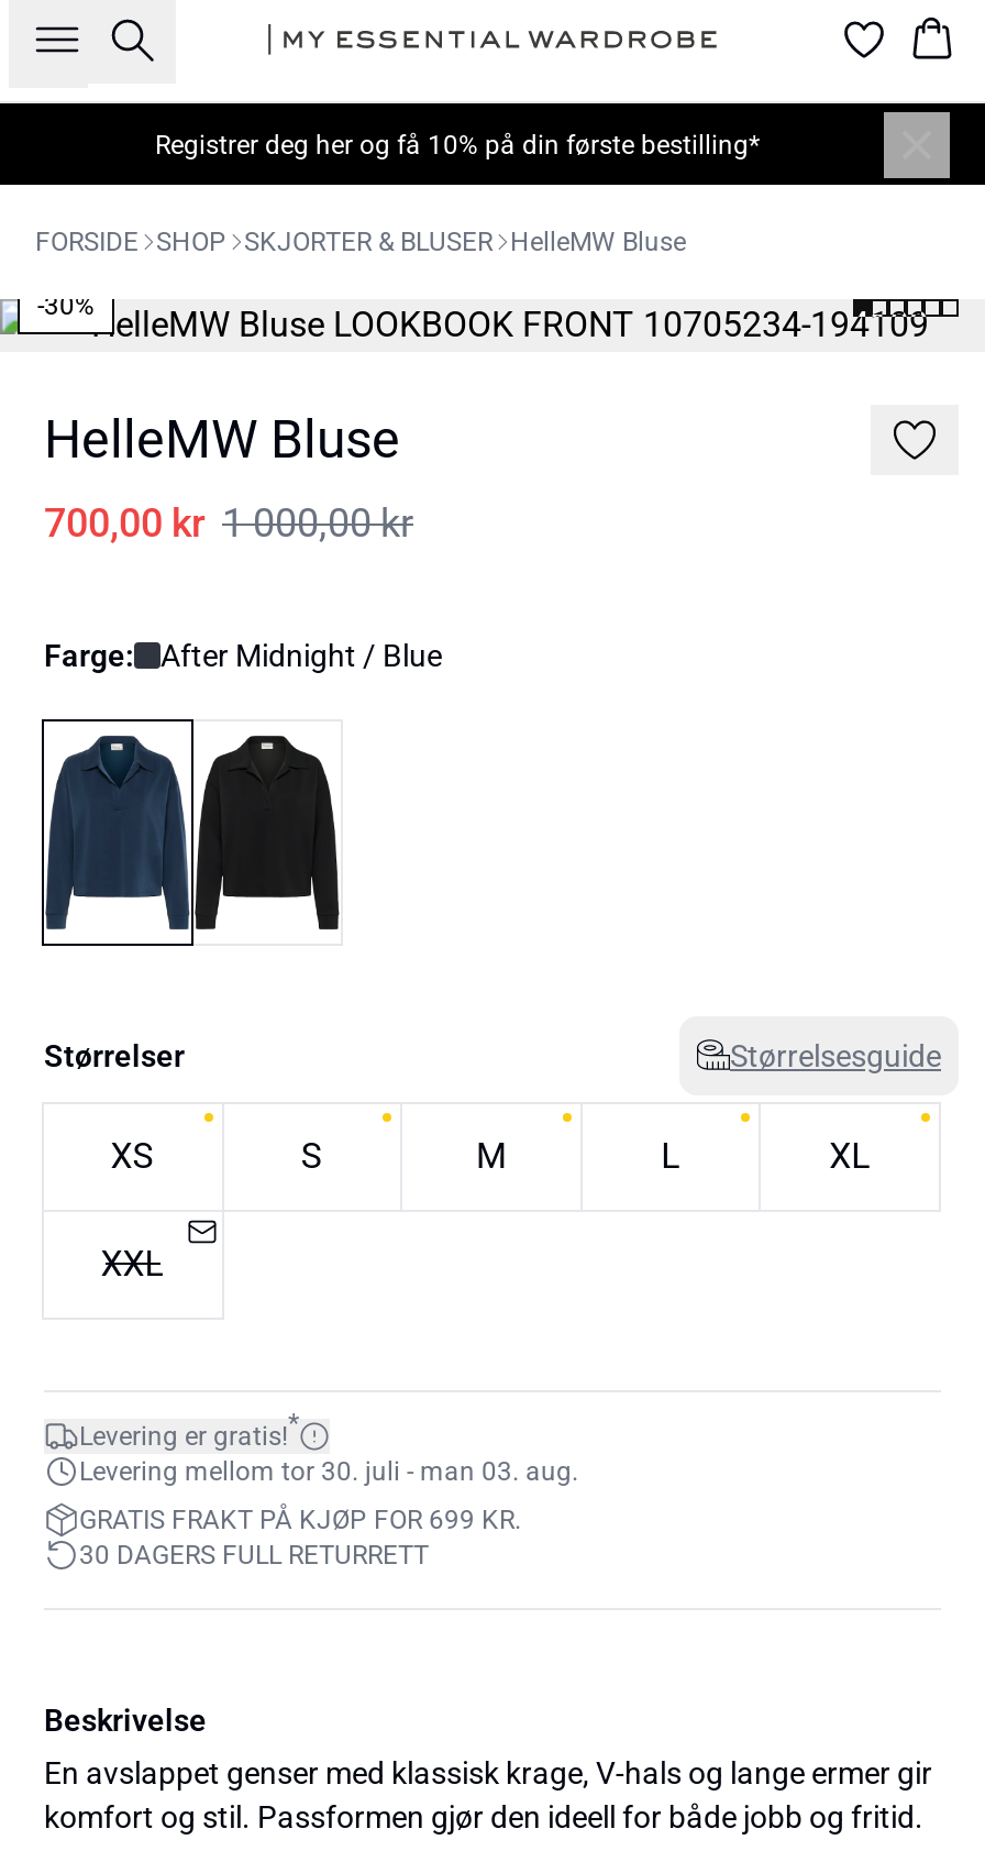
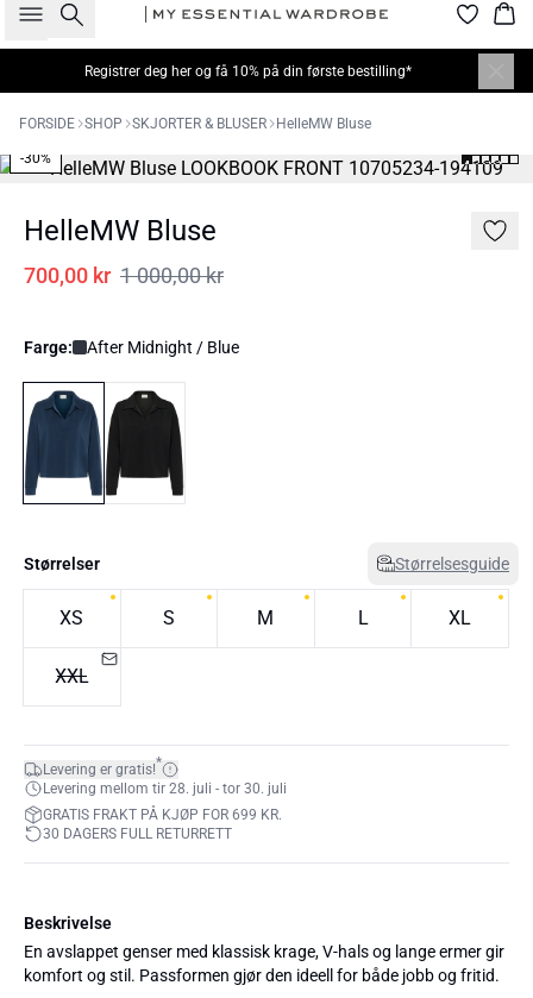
- Levering mellom tor 30. juli - man 03. aug.
+ Levering mellom tir 28. juli - tor 30. juli
